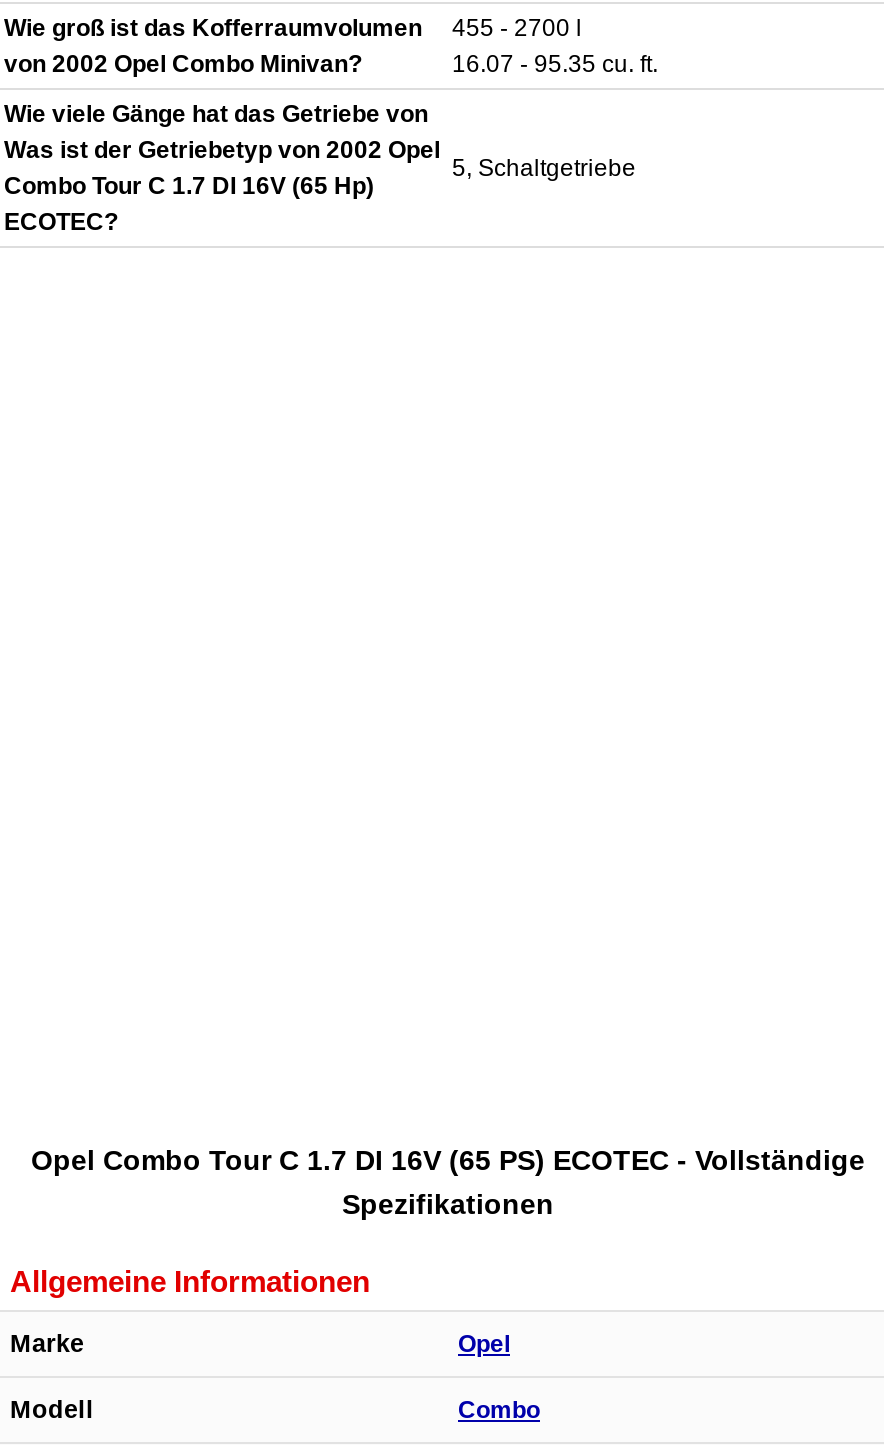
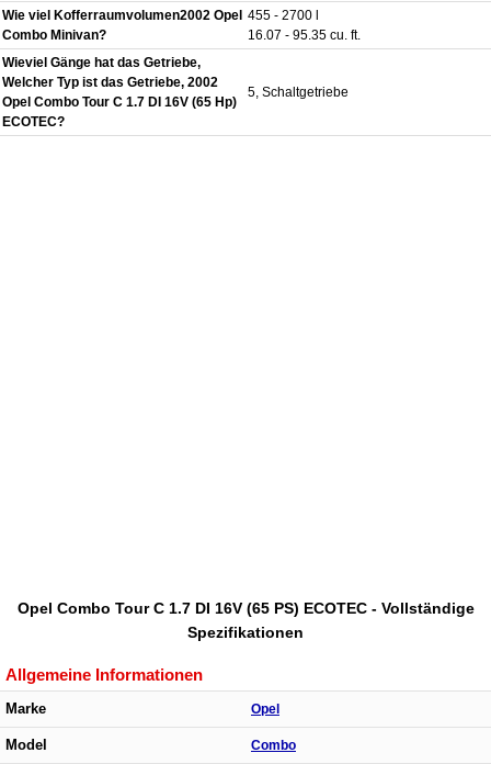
- Wie groß ist das Kofferraumvolumen
- von 2002 Opel Combo Minivan?
+ Wie viel Kofferraumvolumen2002 Opel
+ Combo Minivan?

- Wie viele Gänge hat das Getriebe von
- Was ist der Getriebetyp von 2002 Opel
- Combo Tour C 1.7 DI 16V (65 Hp)
+ Wieviel Gänge hat das Getriebe,
+ Welcher Typ ist das Getriebe, 2002
+ Opel Combo Tour C 1.7 DI 16V (65 Hp)

- Modell
+ Model
